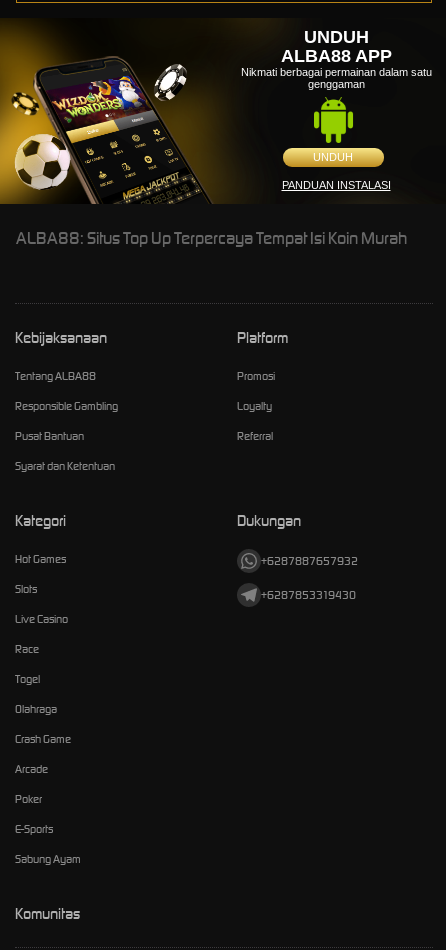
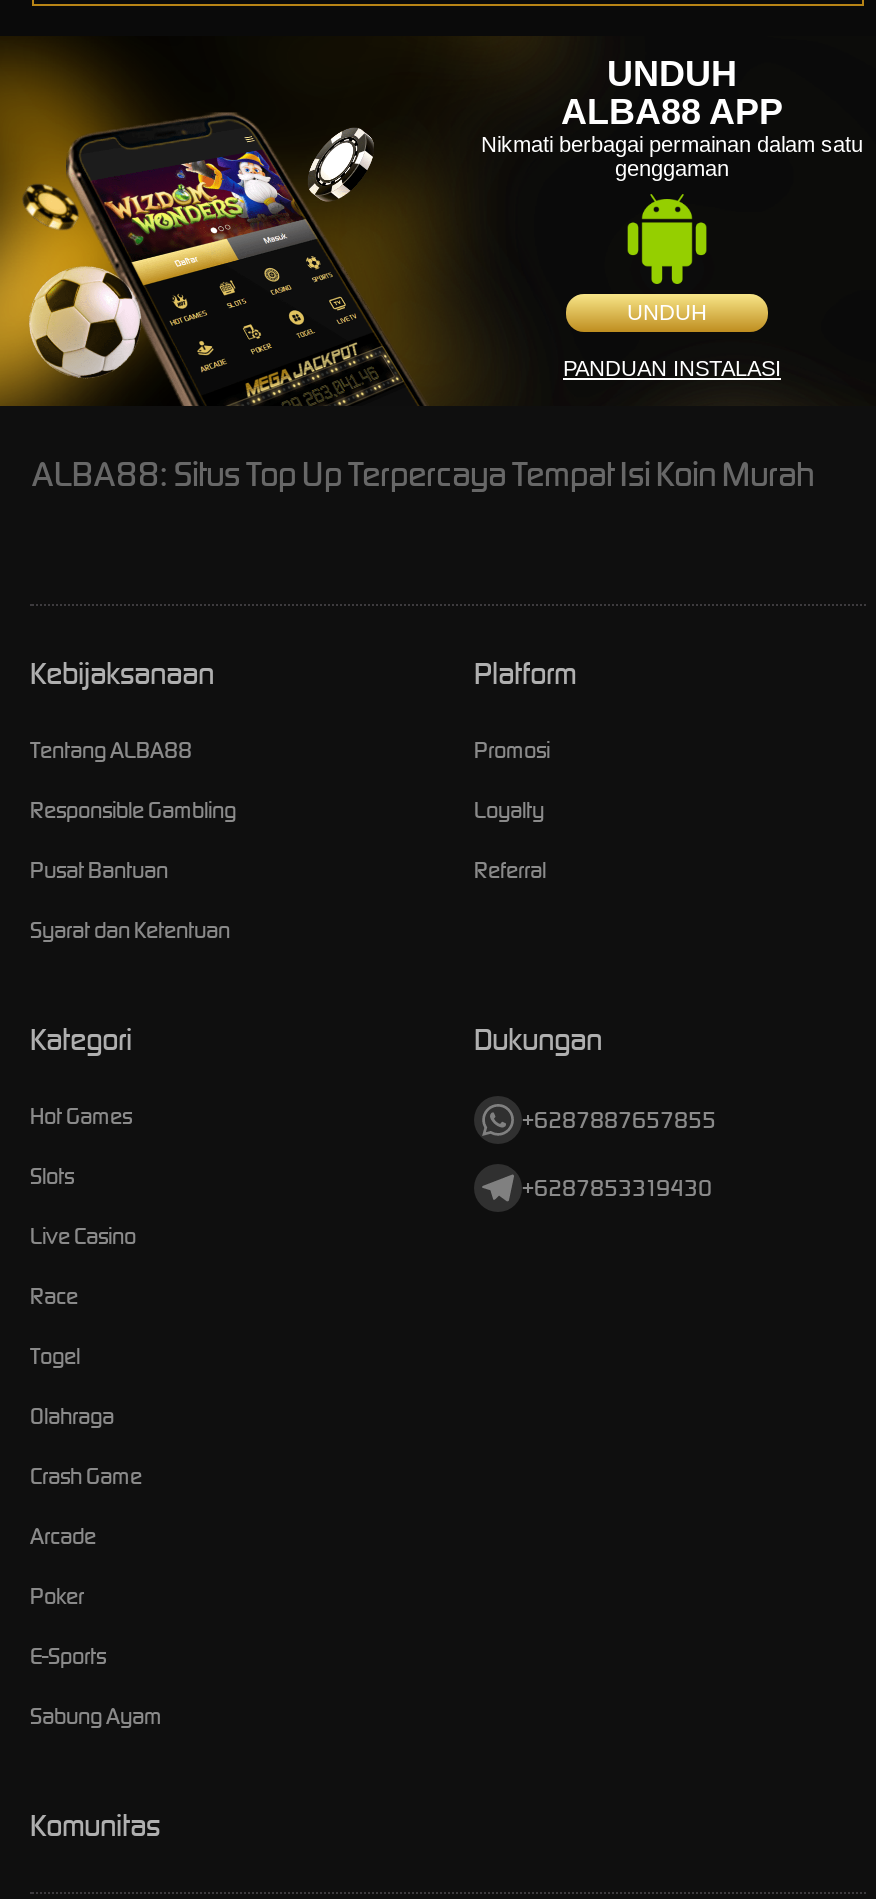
- +6287887657932
+ +6287887657855
